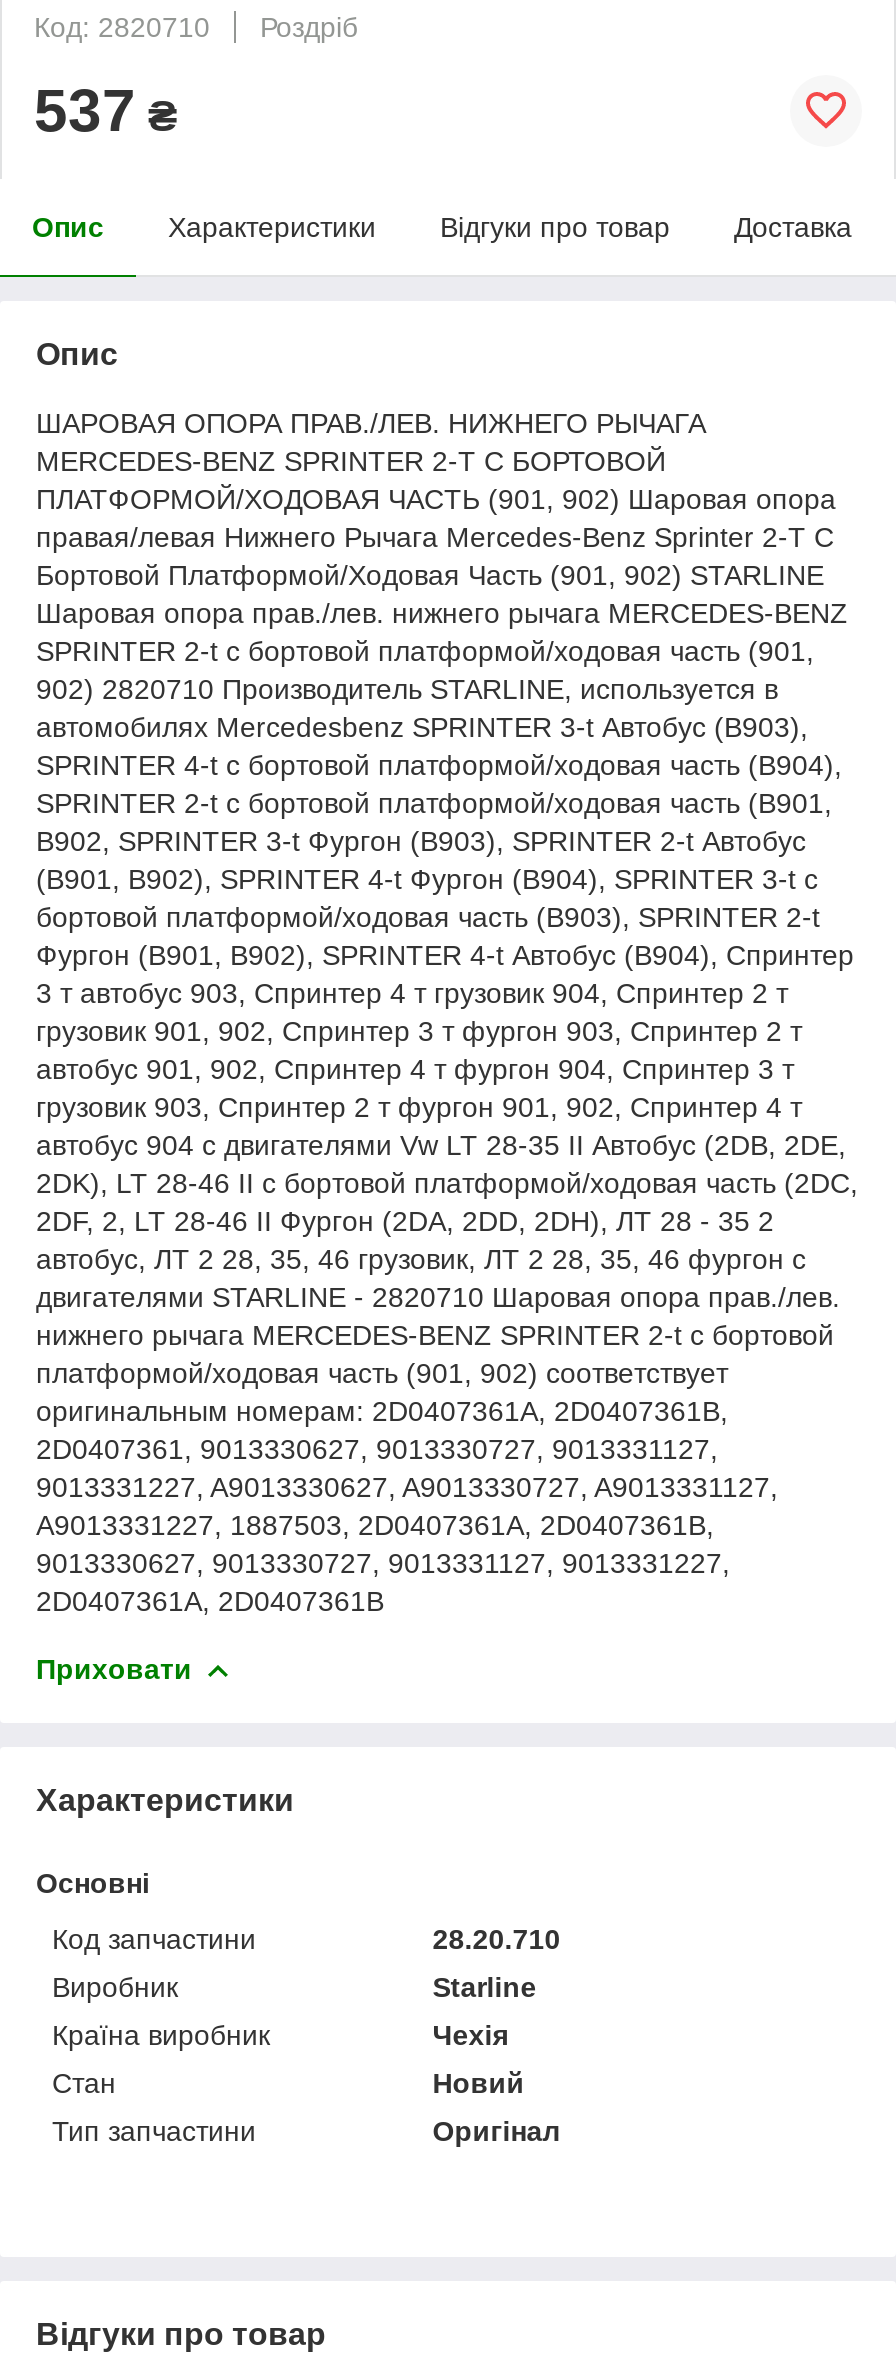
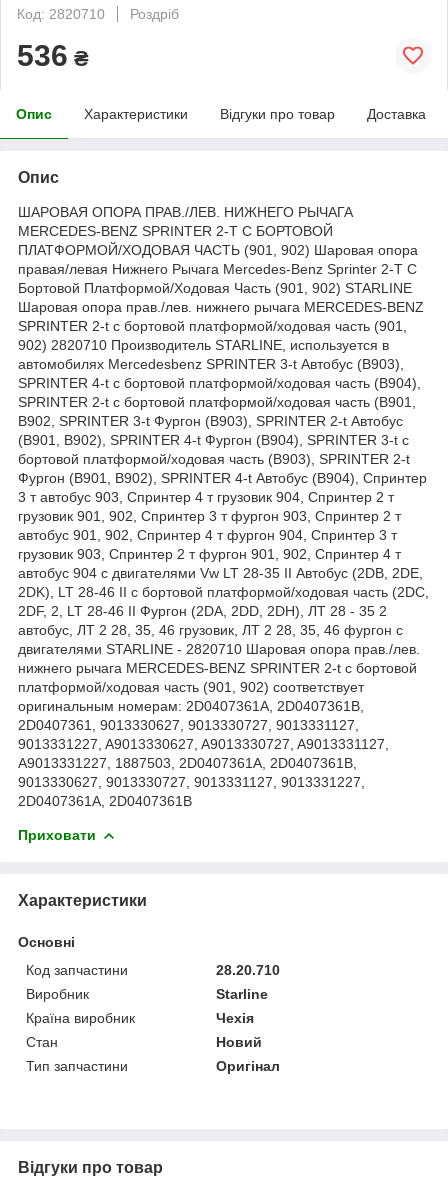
- 537 ₴
+ 536 ₴
